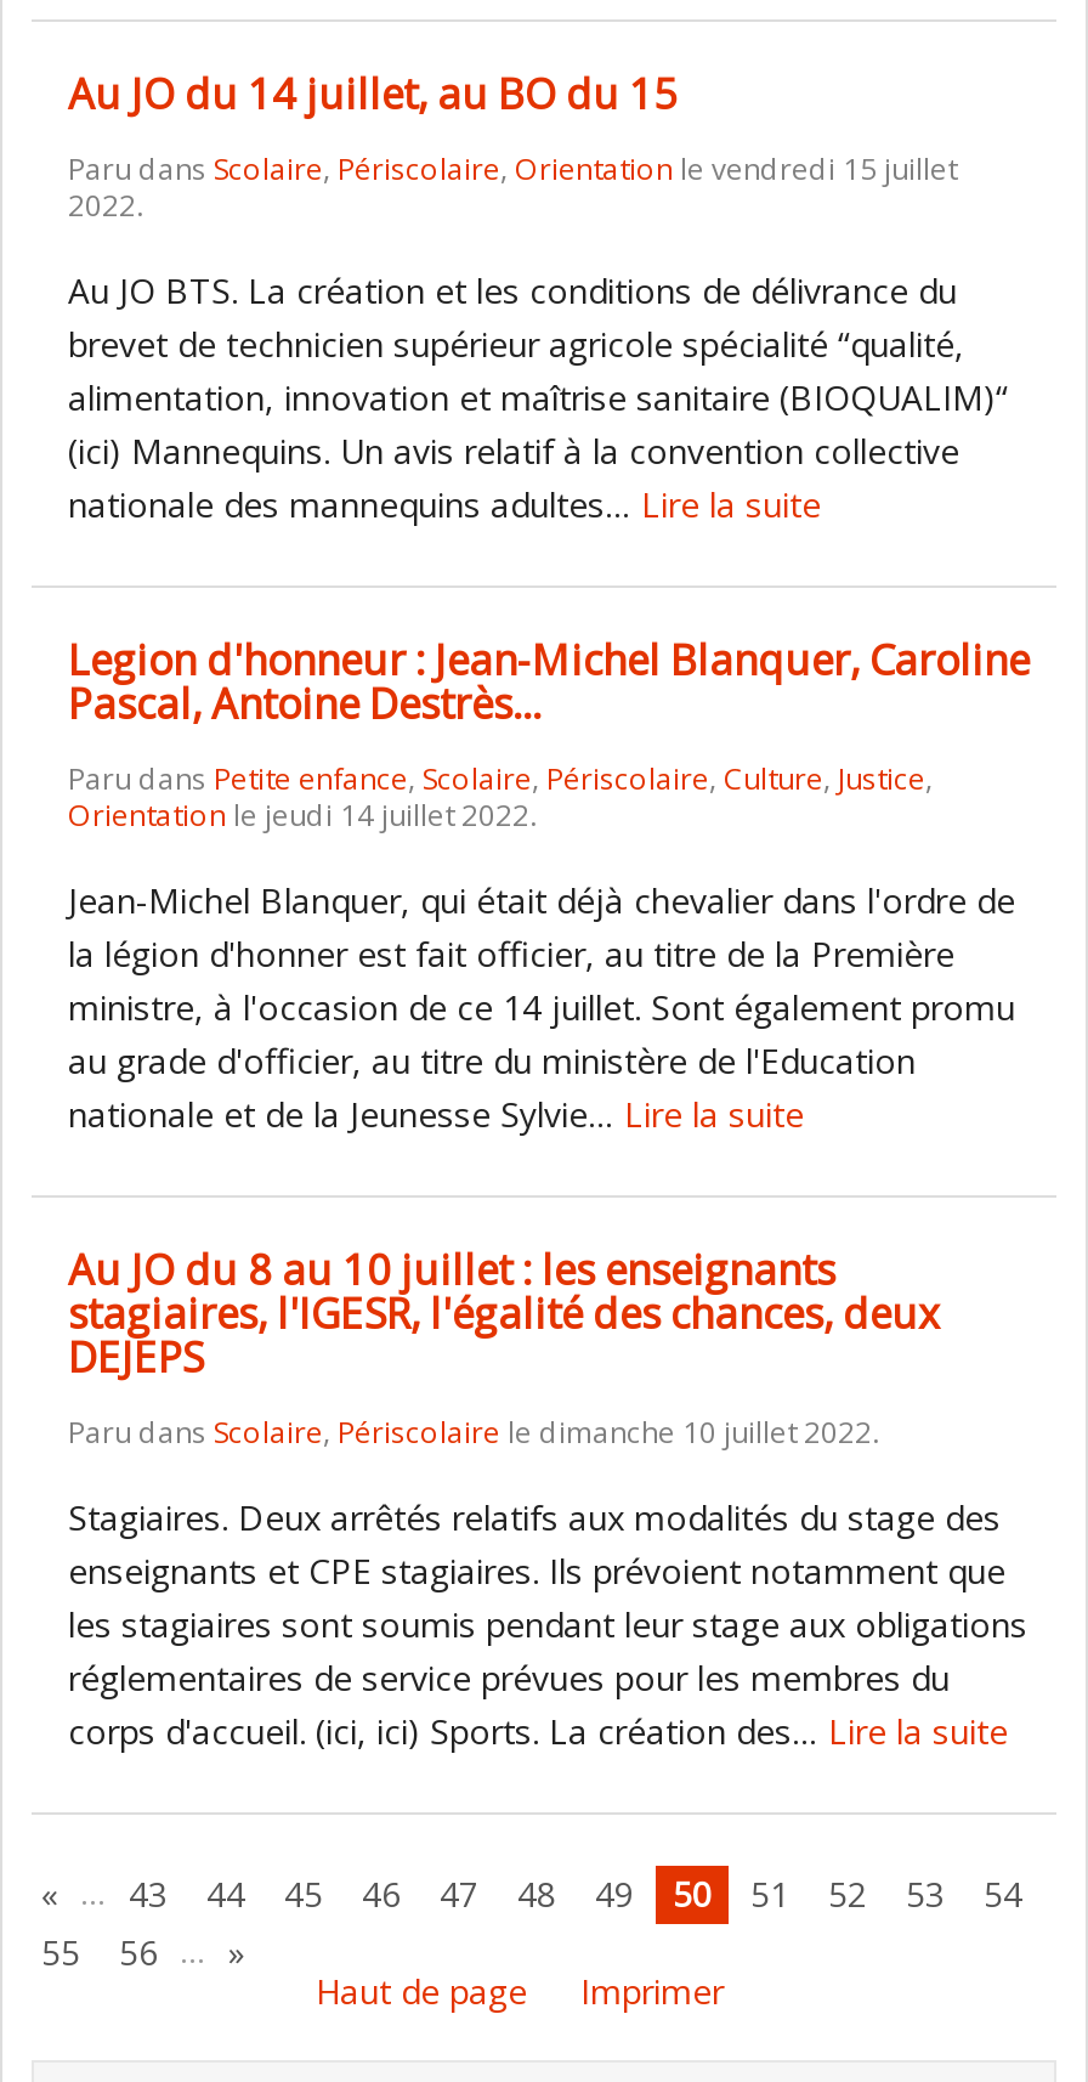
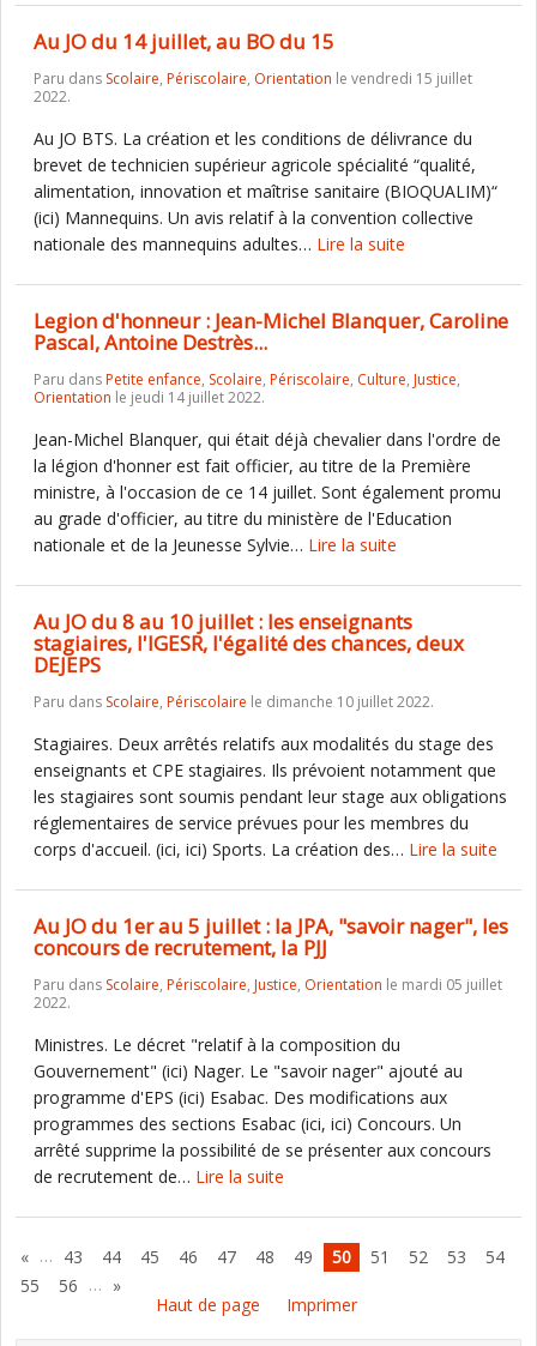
+ Au JO du 1er au 5 juillet : la JPA, "savoir nager", les
+ concours de recrutement, la PJJ
+ Paru dans Scolaire, Périscolaire, Justice, Orientation le mardi 05 juillet
+ 2022.
+ Ministres. Le décret "relatif à la composition du
+ Gouvernement" (ici) Nager. Le "savoir nager" ajouté au
+ programme d'EPS (ici) Esabac. Des modifications aux
+ programmes des sections Esabac (ici, ici) Concours. Un
+ arrêté supprime la possibilité de se présenter aux concours
+ de recrutement de… Lire la suite
